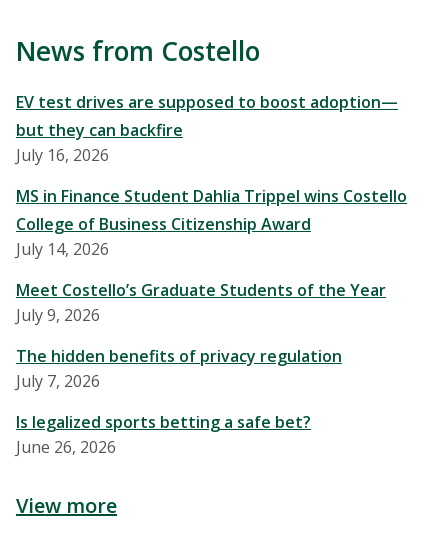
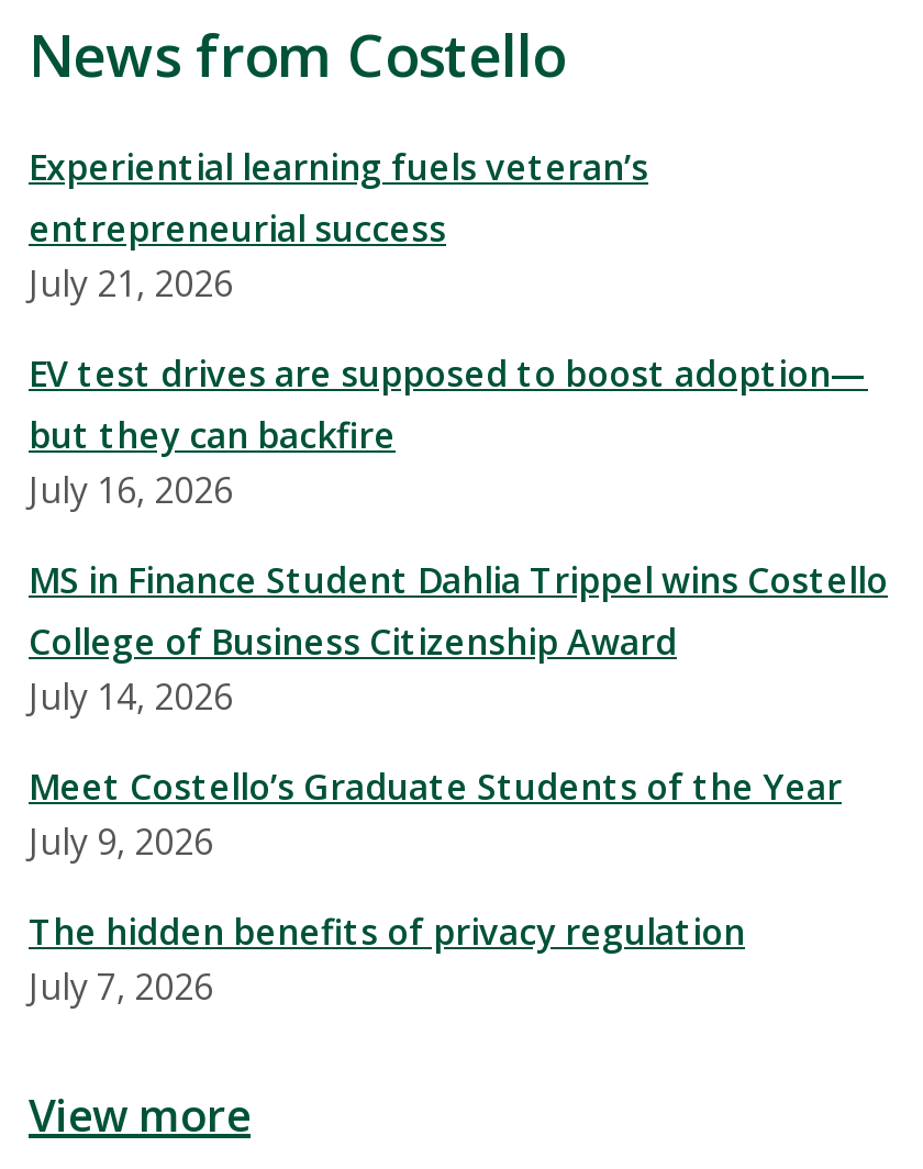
+ Experiential learning fuels veteran’s
+ entrepreneurial success
+ July 21, 2026

moved down: EV test drives are supposed to boost adoption— | but they can backfire | July 16, 2026 | ... | The hidden benefits of privacy regulation | July 7, 2026

- Is legalized sports betting a safe bet?
- June 26, 2026
